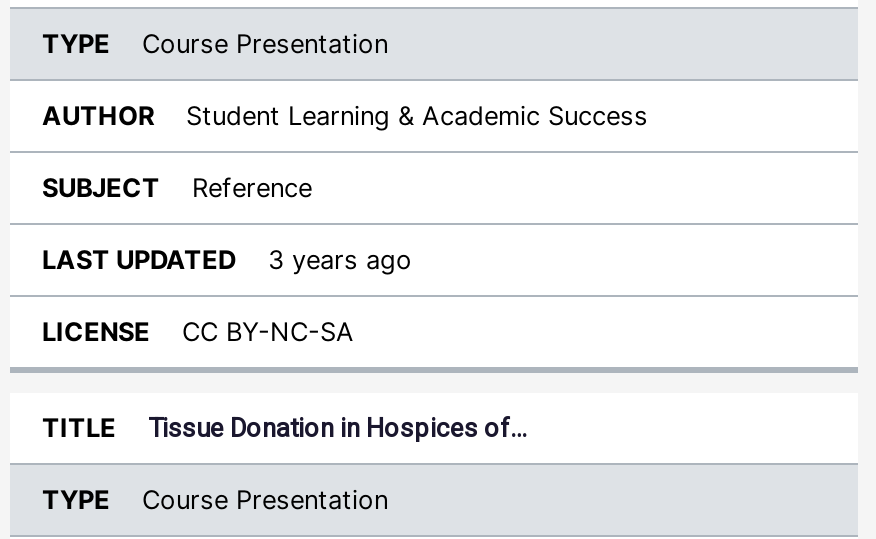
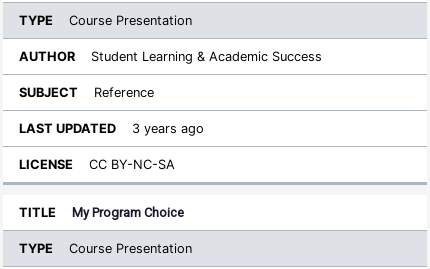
- Tissue Donation in Hospices of…
+ My Program Choice
